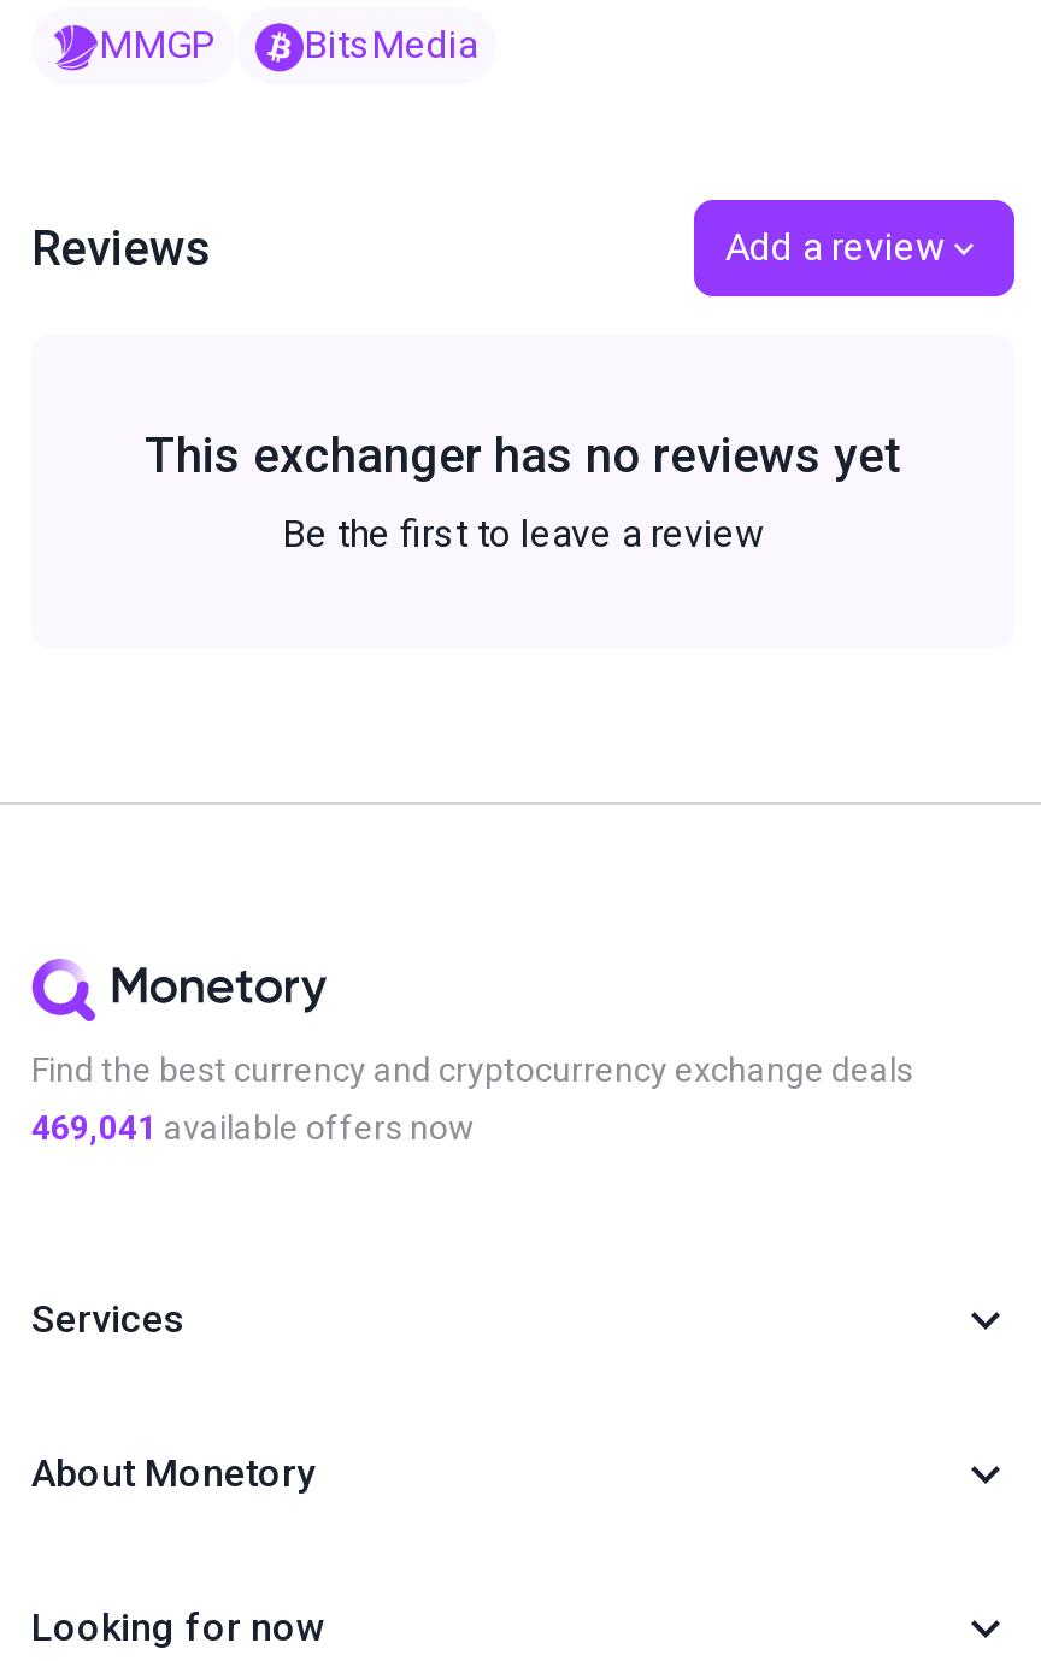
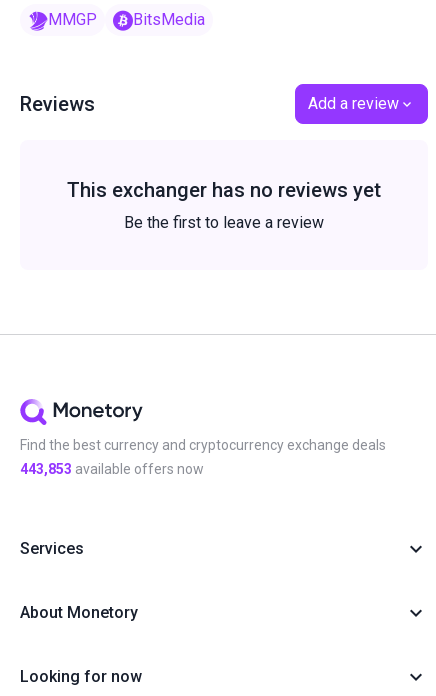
- 469,041 available offers now
+ 443,853 available offers now
